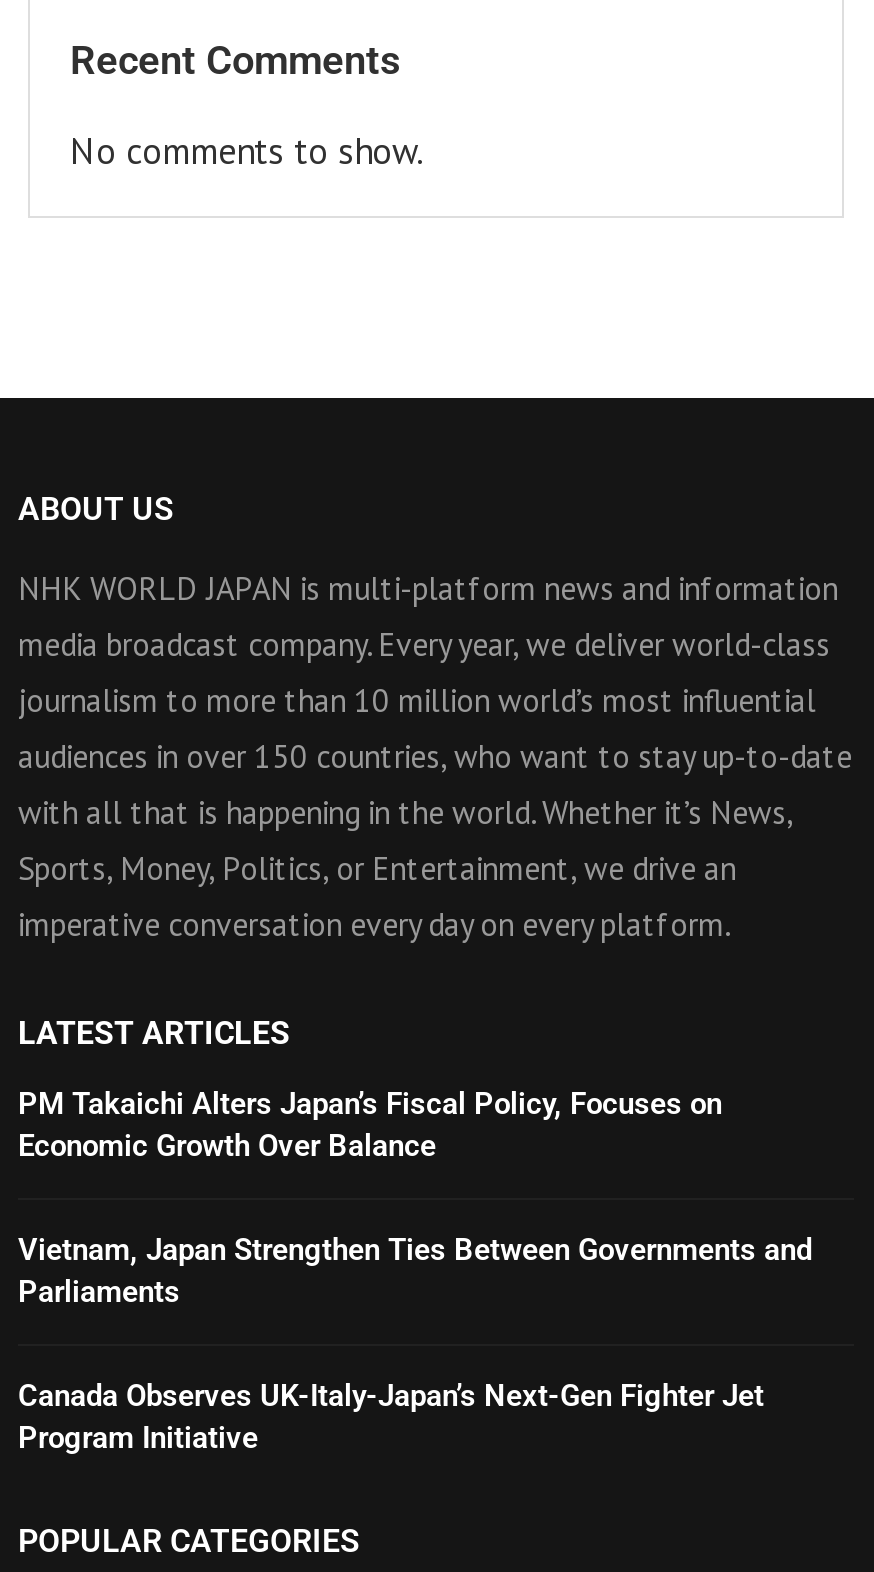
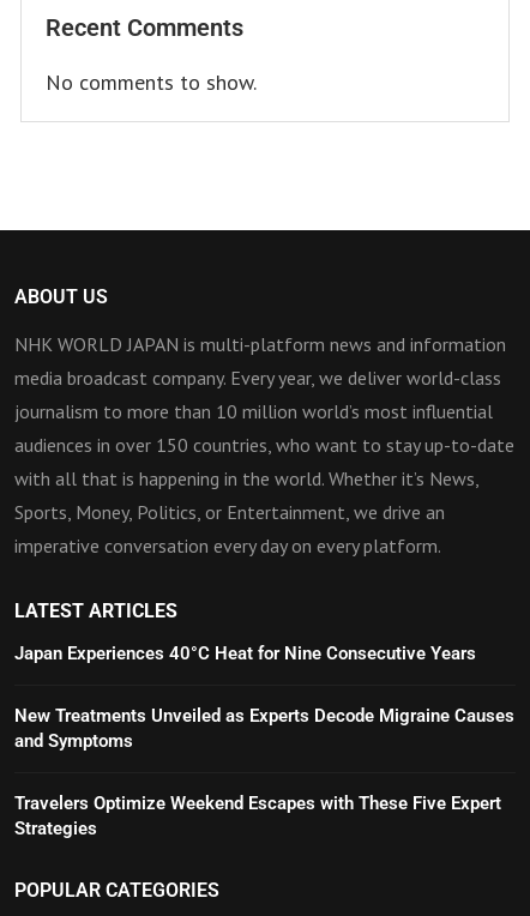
- PM Takaichi Alters Japan’s Fiscal Policy, Focuses on
- Economic Growth Over Balance
+ Japan Experiences 40°C Heat for Nine Consecutive Years

- Vietnam, Japan Strengthen Ties Between Governments and
- Parliaments
+ New Treatments Unveiled as Experts Decode Migraine Causes
+ and Symptoms

- Canada Observes UK-Italy-Japan’s Next-Gen Fighter Jet
- Program Initiative
+ Travelers Optimize Weekend Escapes with These Five Expert
+ Strategies
